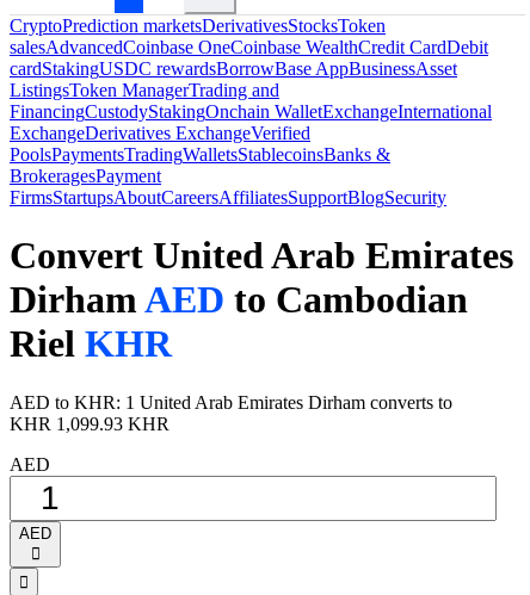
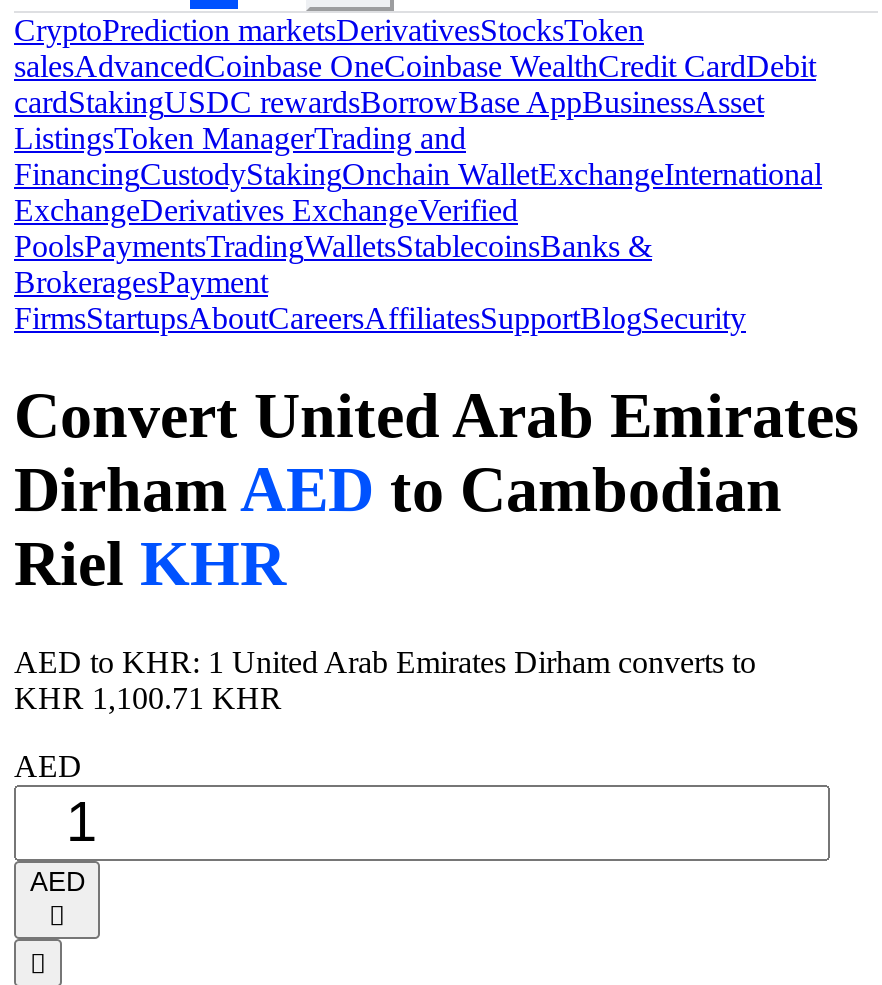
- KHR 1,099.93 KHR
+ KHR 1,100.71 KHR
